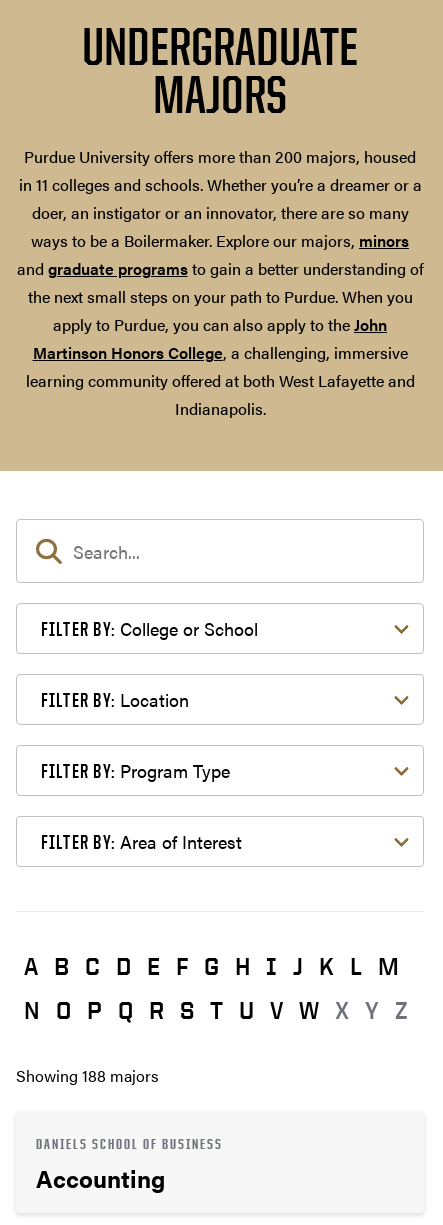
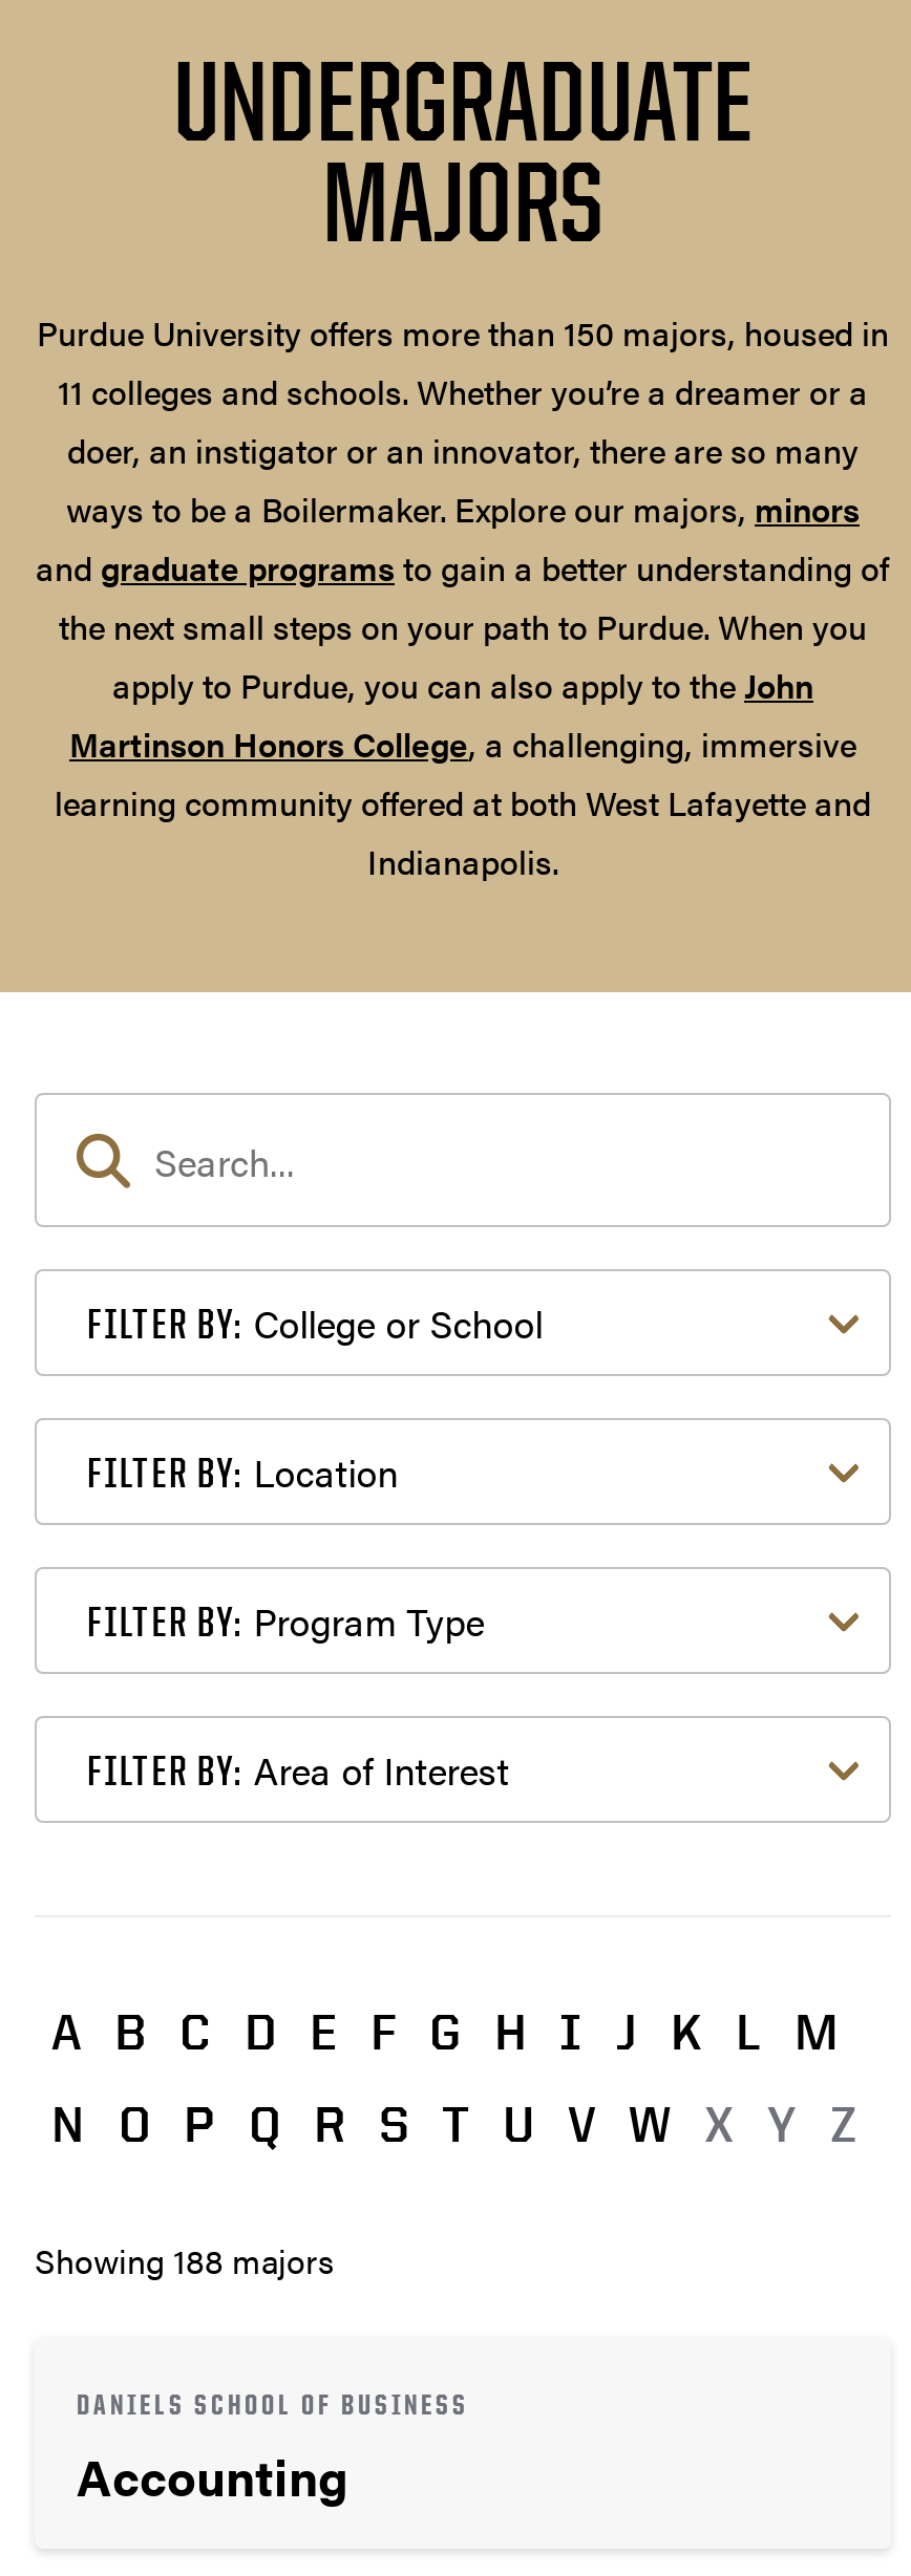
- Purdue University offers more than 200 majors, housed
- in 11 colleges and schools. Whether you’re a dreamer or a
+ Purdue University offers more than 150 majors, housed in
+ 11 colleges and schools. Whether you’re a dreamer or a
